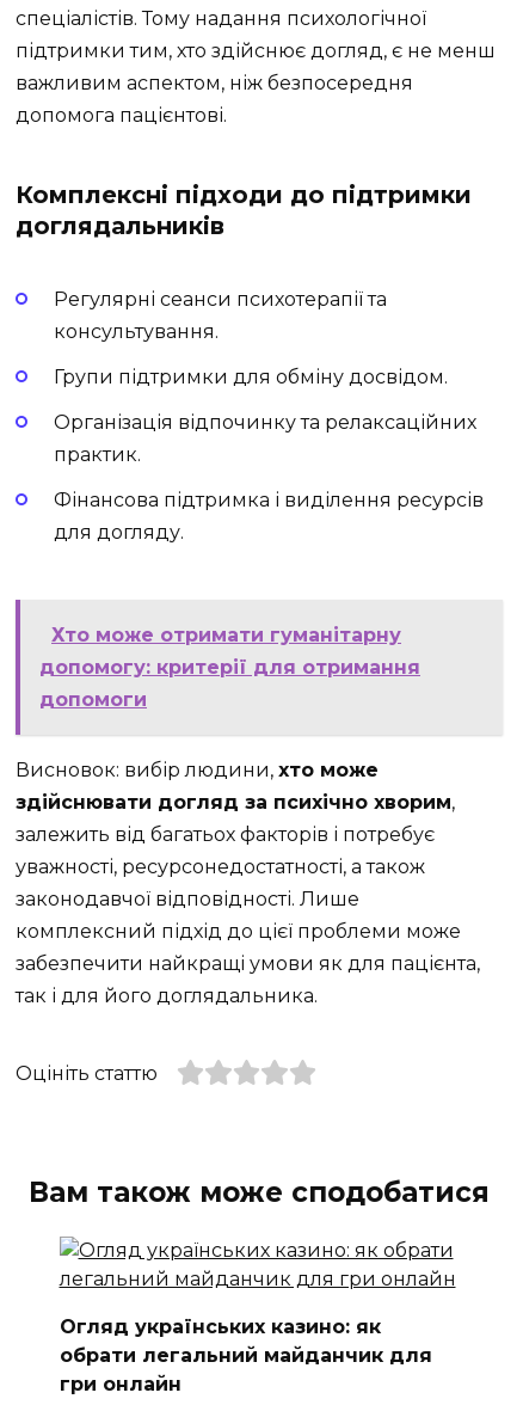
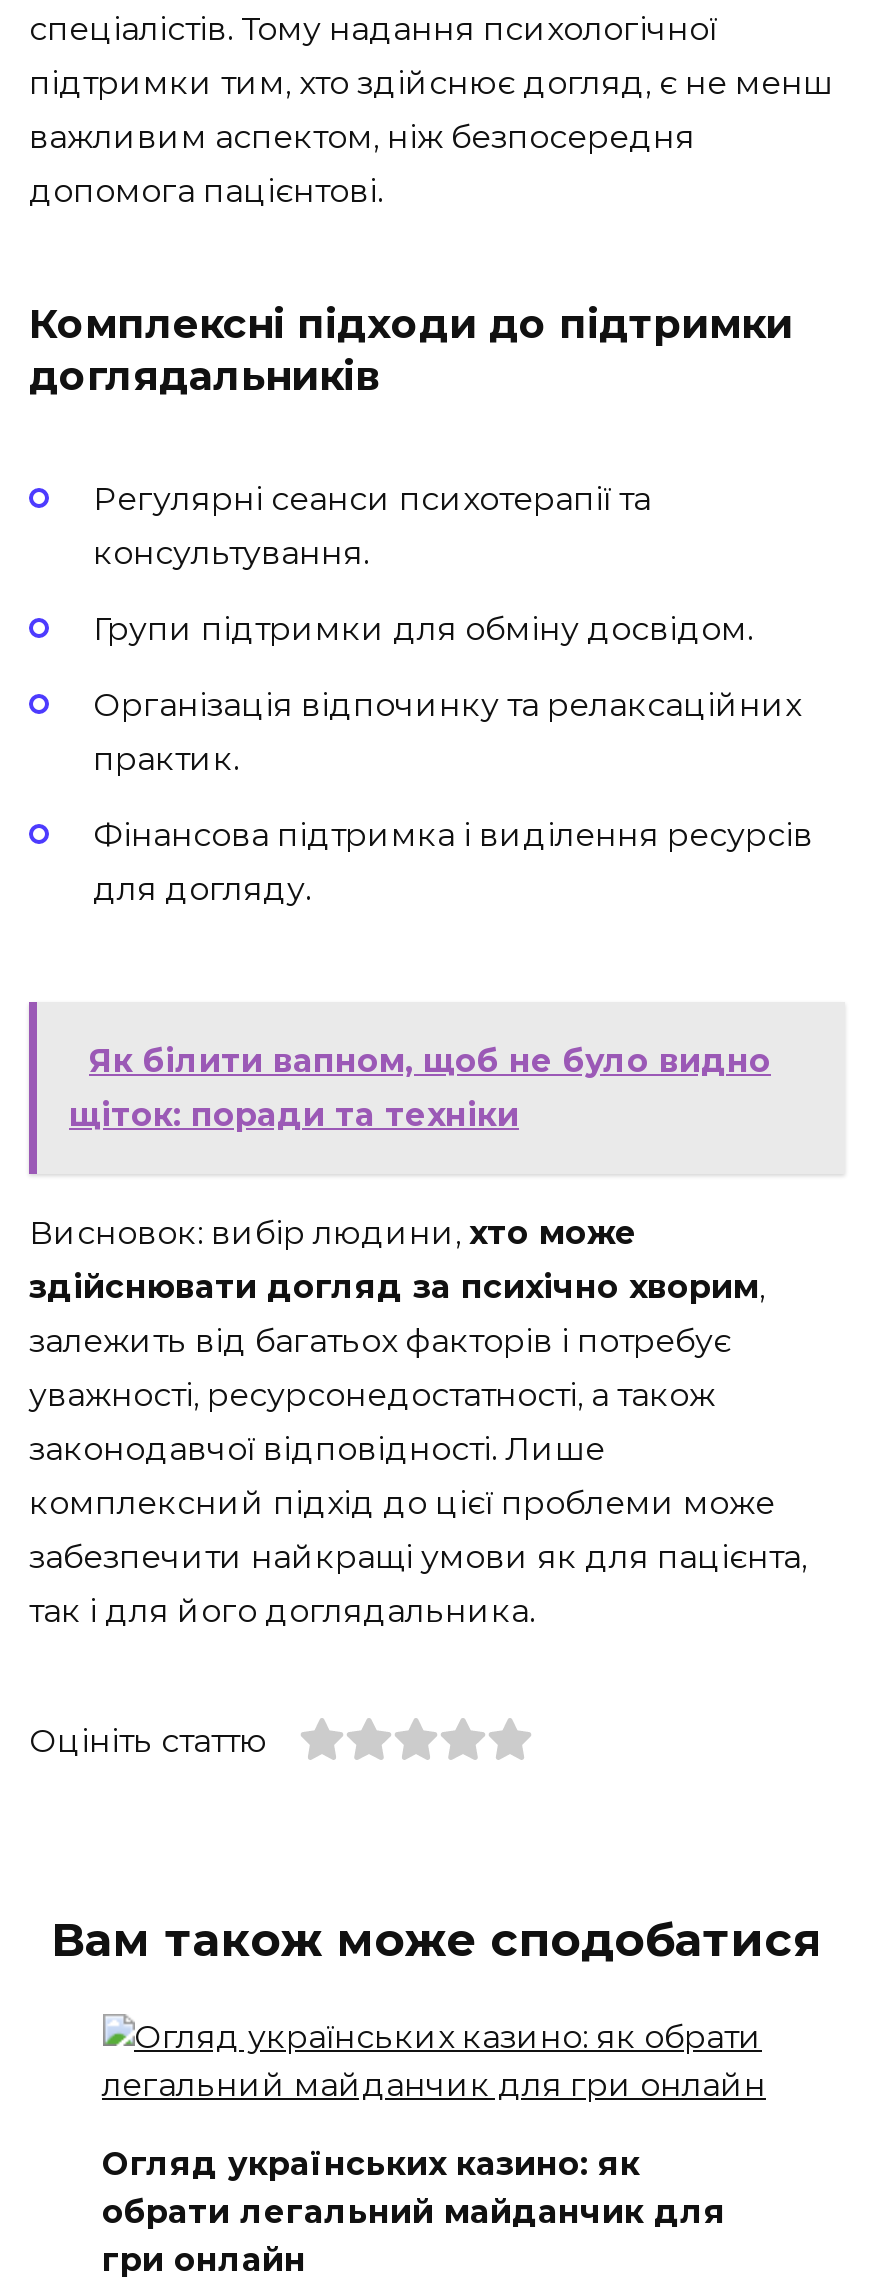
- Хто може отримати гуманітарну
- допомогу: критерії для отримання
- допомоги
+ Як білити вапном, щоб не було видно
+ щіток: поради та техніки
